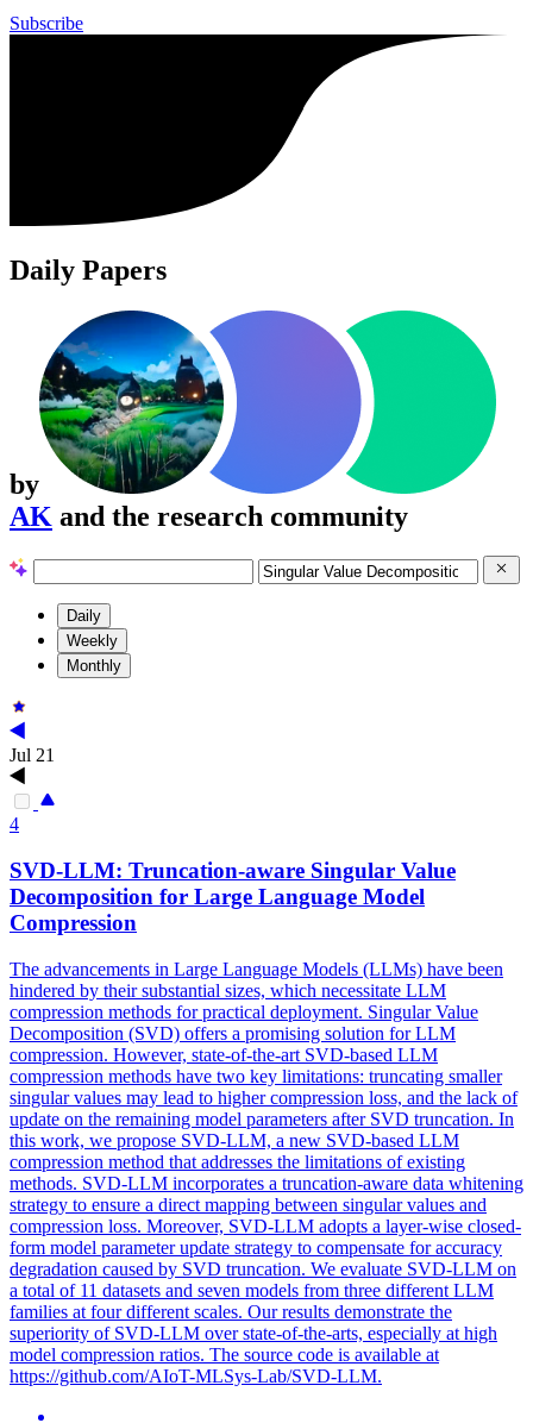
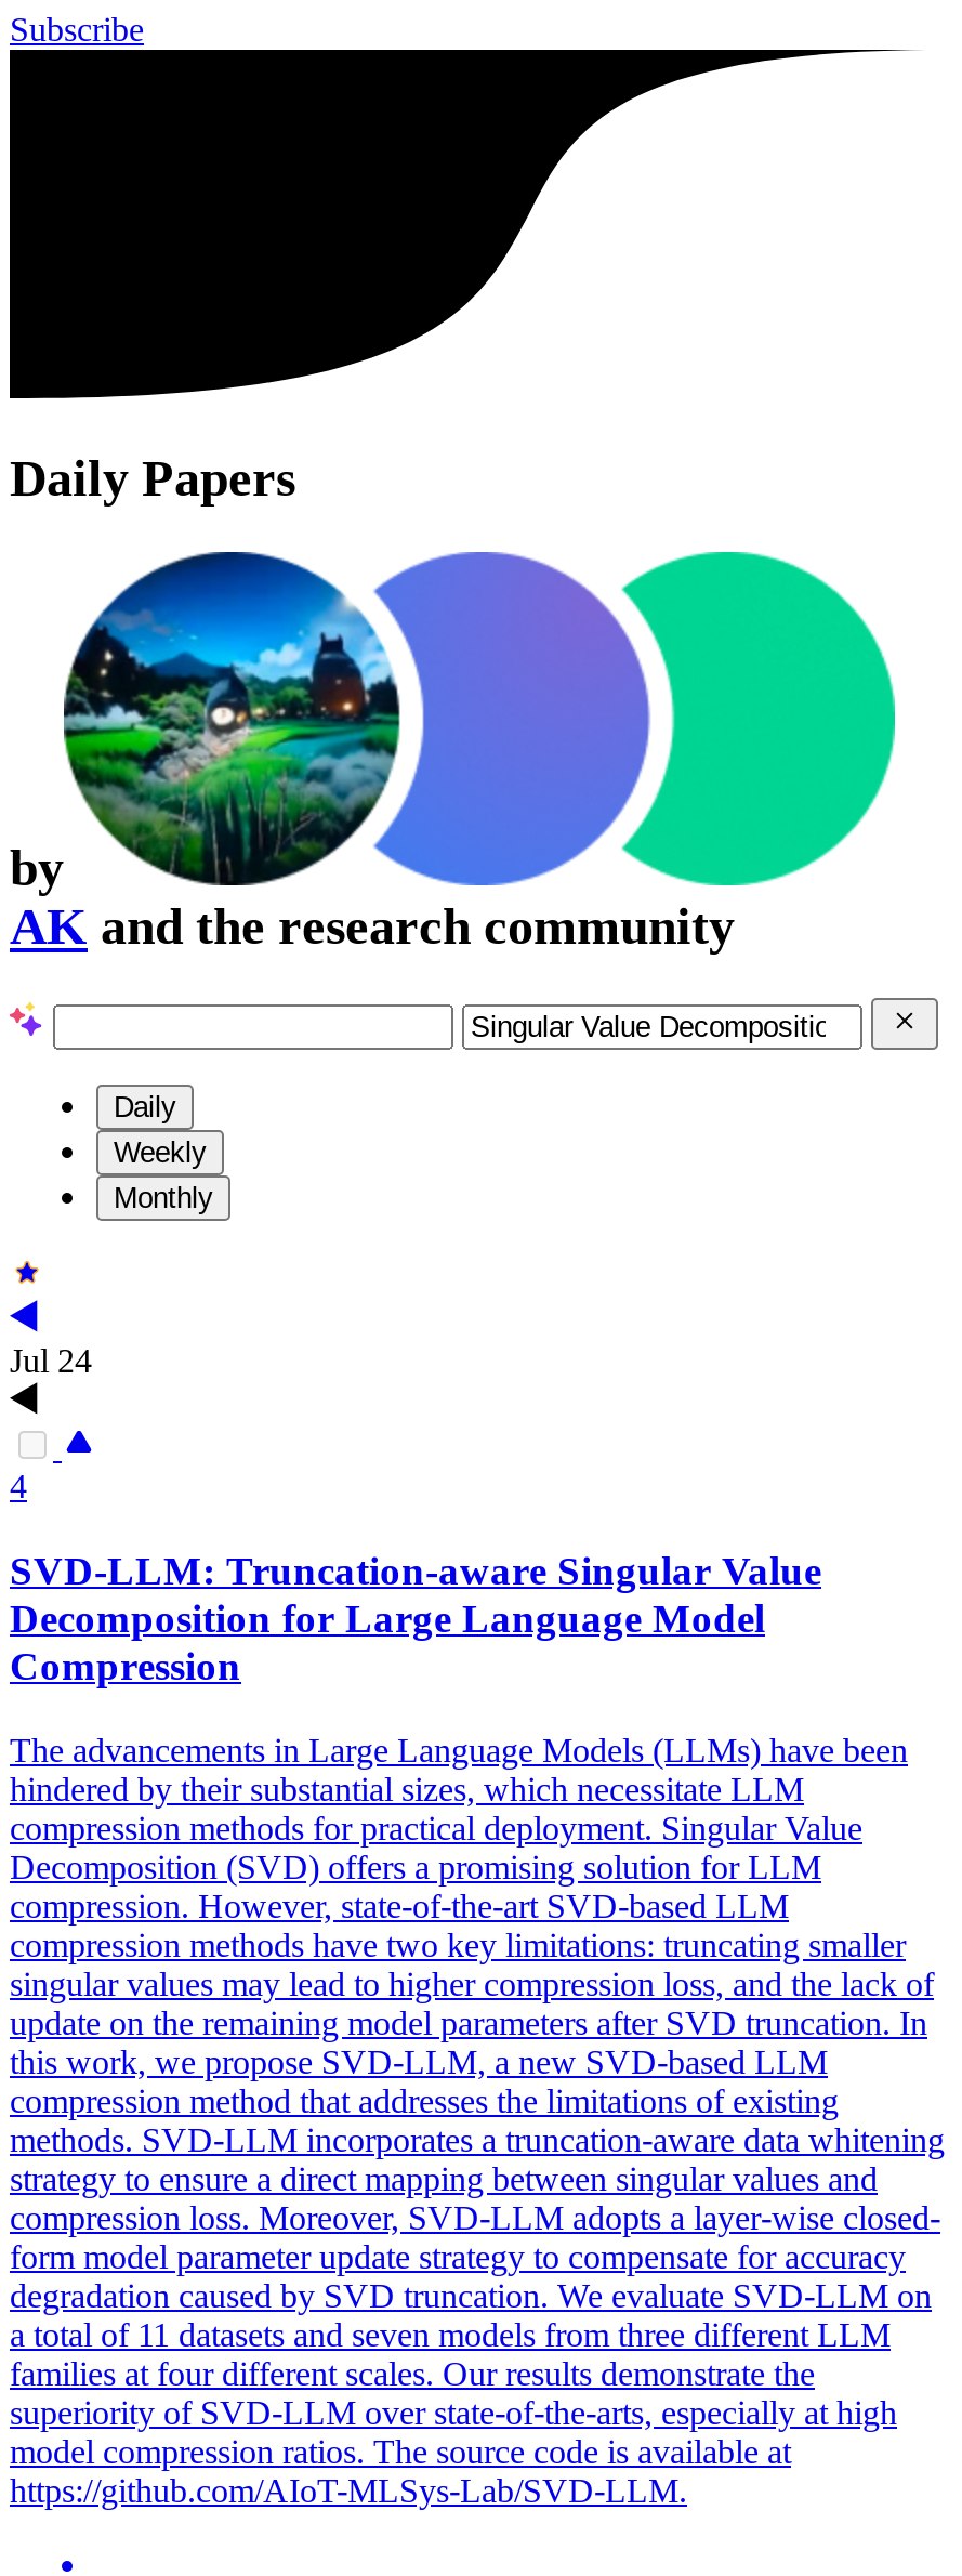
- Jul 21
+ Jul 24
